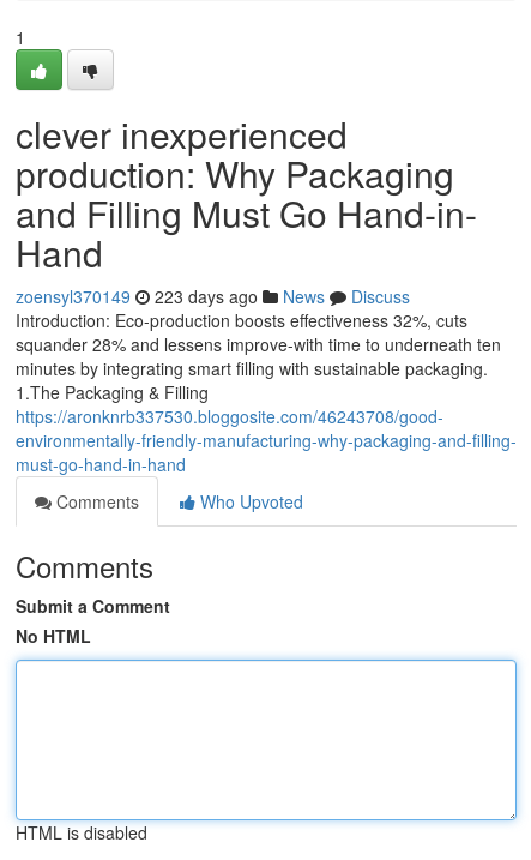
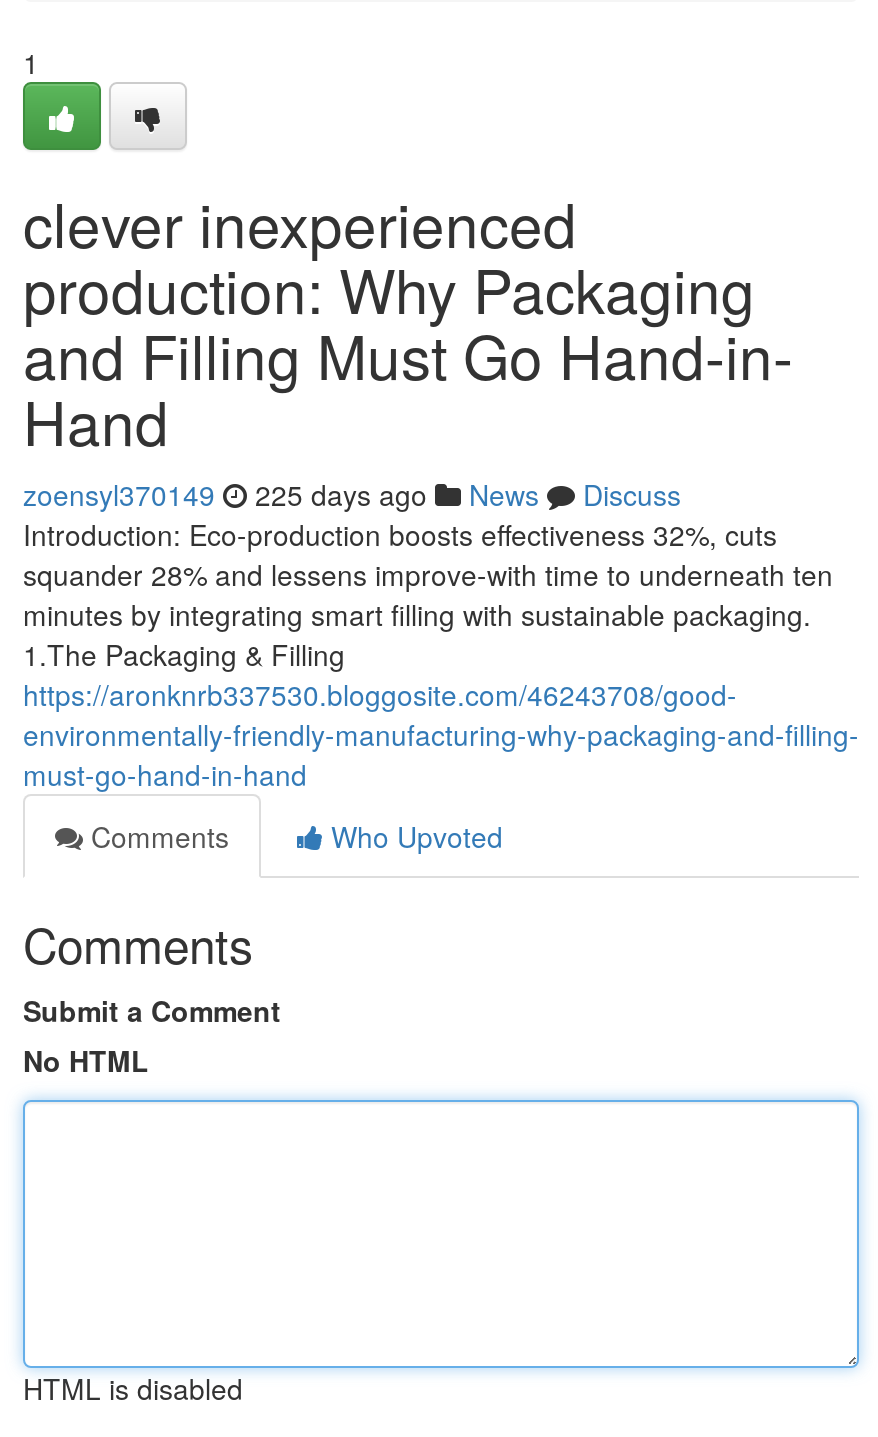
- zoensyl370149 223 days ago News Discuss
+ zoensyl370149 225 days ago News Discuss
